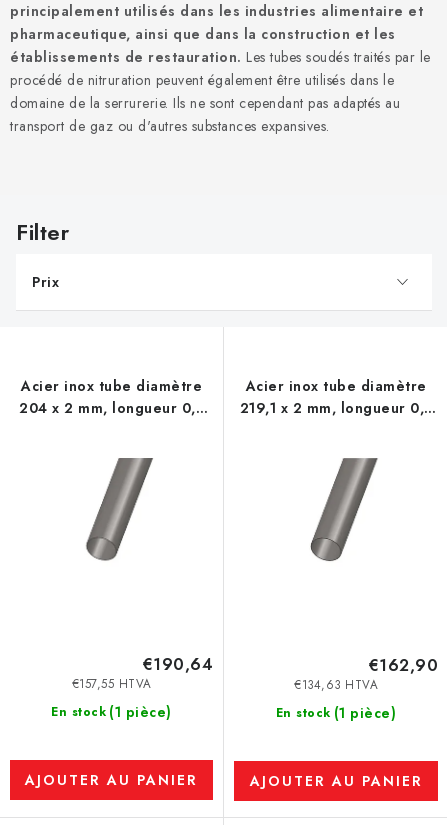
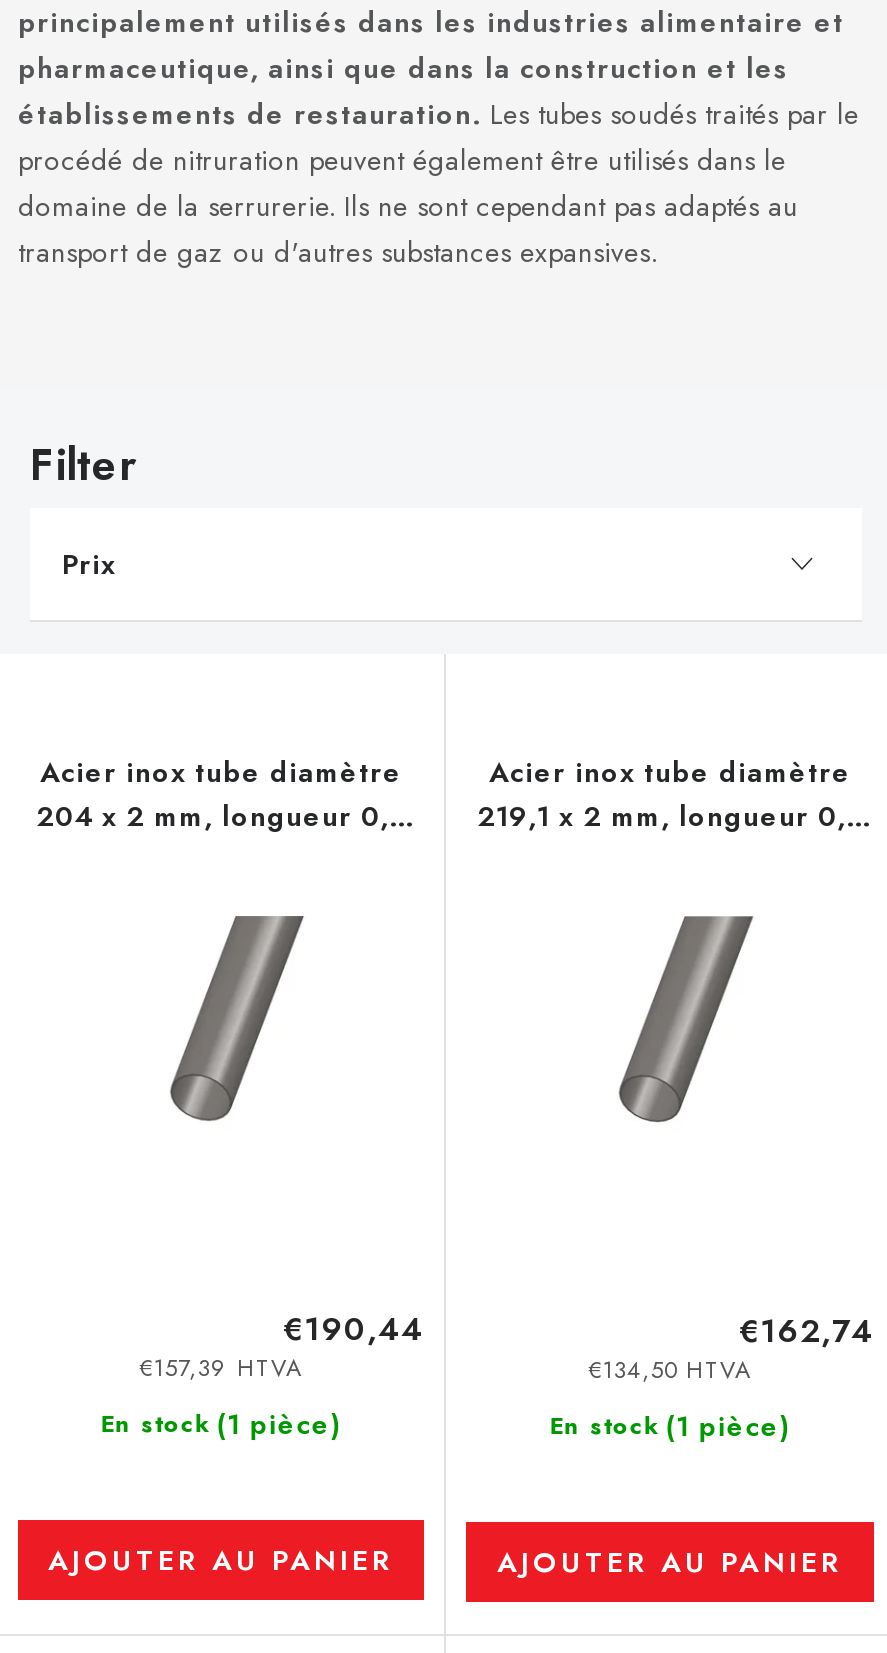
- €190,64
+ €190,44

- €162,90
+ €162,74

- €157,55 HTVA
+ €157,39 HTVA

- €134,63 HTVA
+ €134,50 HTVA
